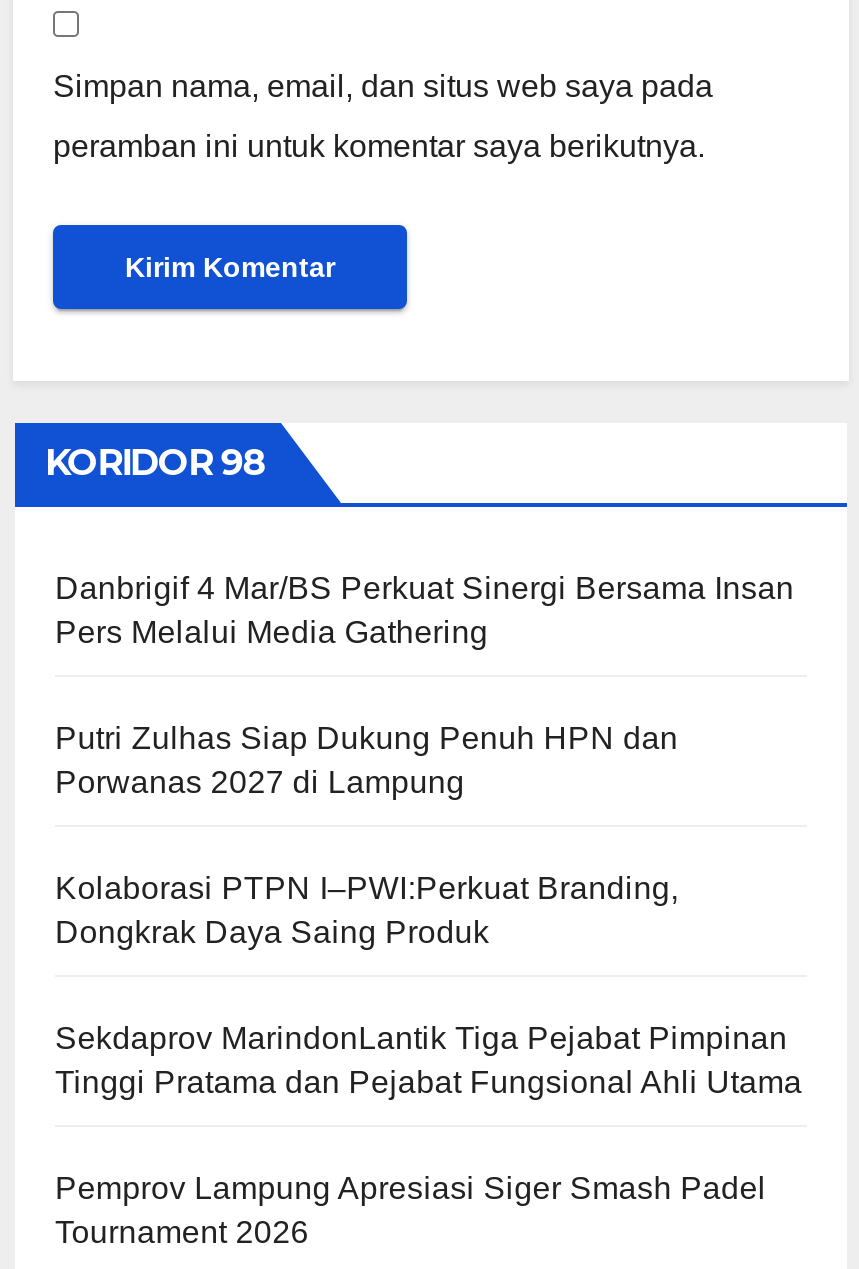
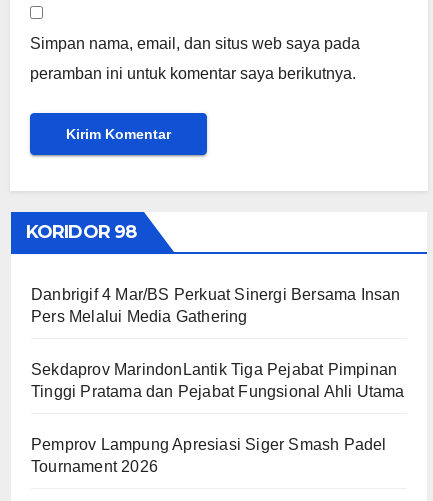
- Putri Zulhas Siap Dukung Penuh HPN dan
- Porwanas 2027 di Lampung
- Kolaborasi PTPN I–PWI:Perkuat Branding,
- Dongkrak Daya Saing Produk
